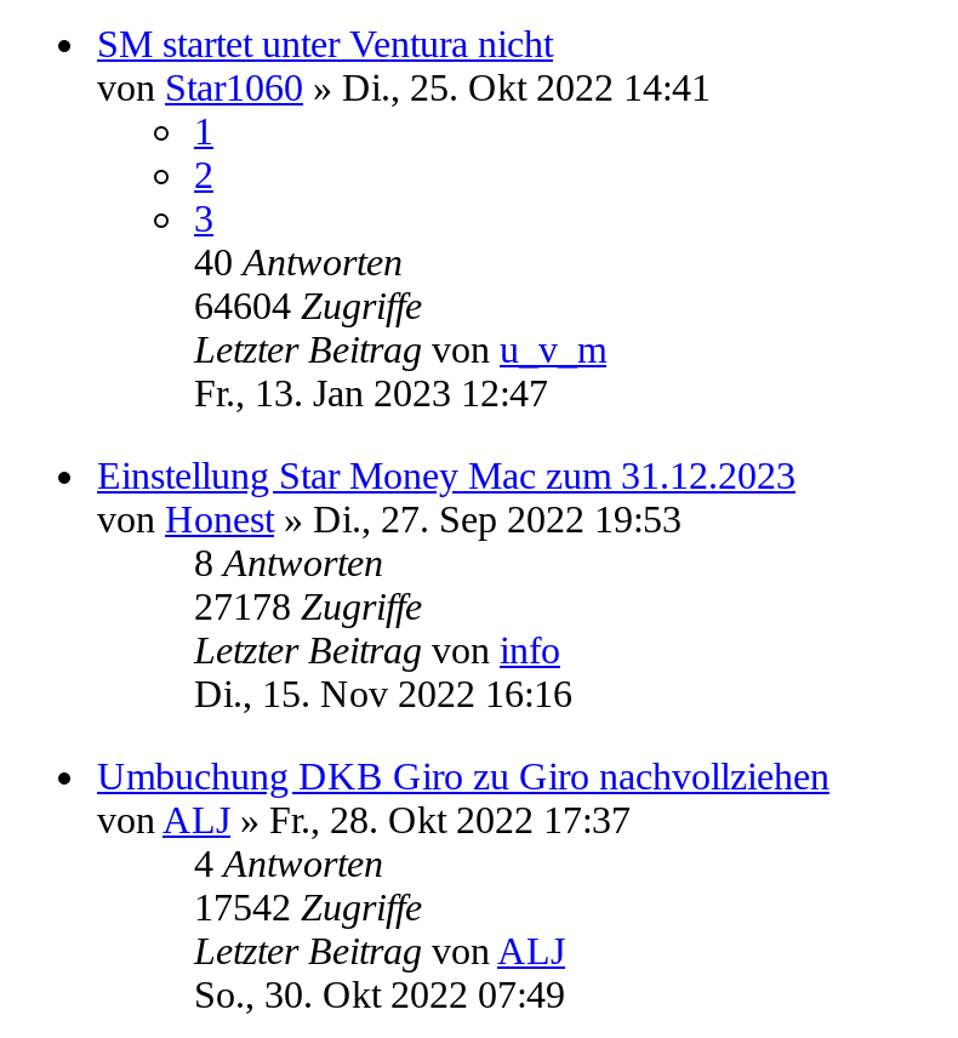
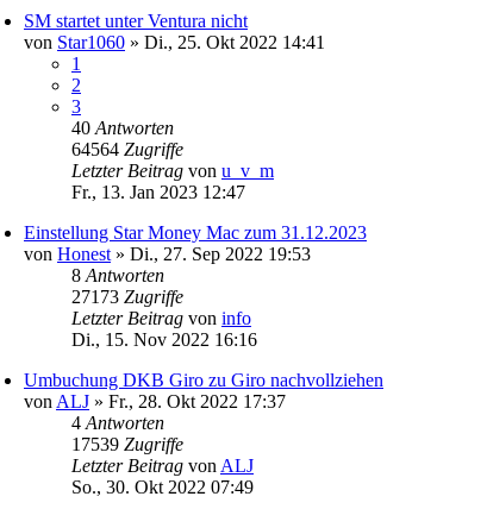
- 64604 Zugriffe
+ 64564 Zugriffe

- 27178 Zugriffe
+ 27173 Zugriffe

- 17542 Zugriffe
+ 17539 Zugriffe
